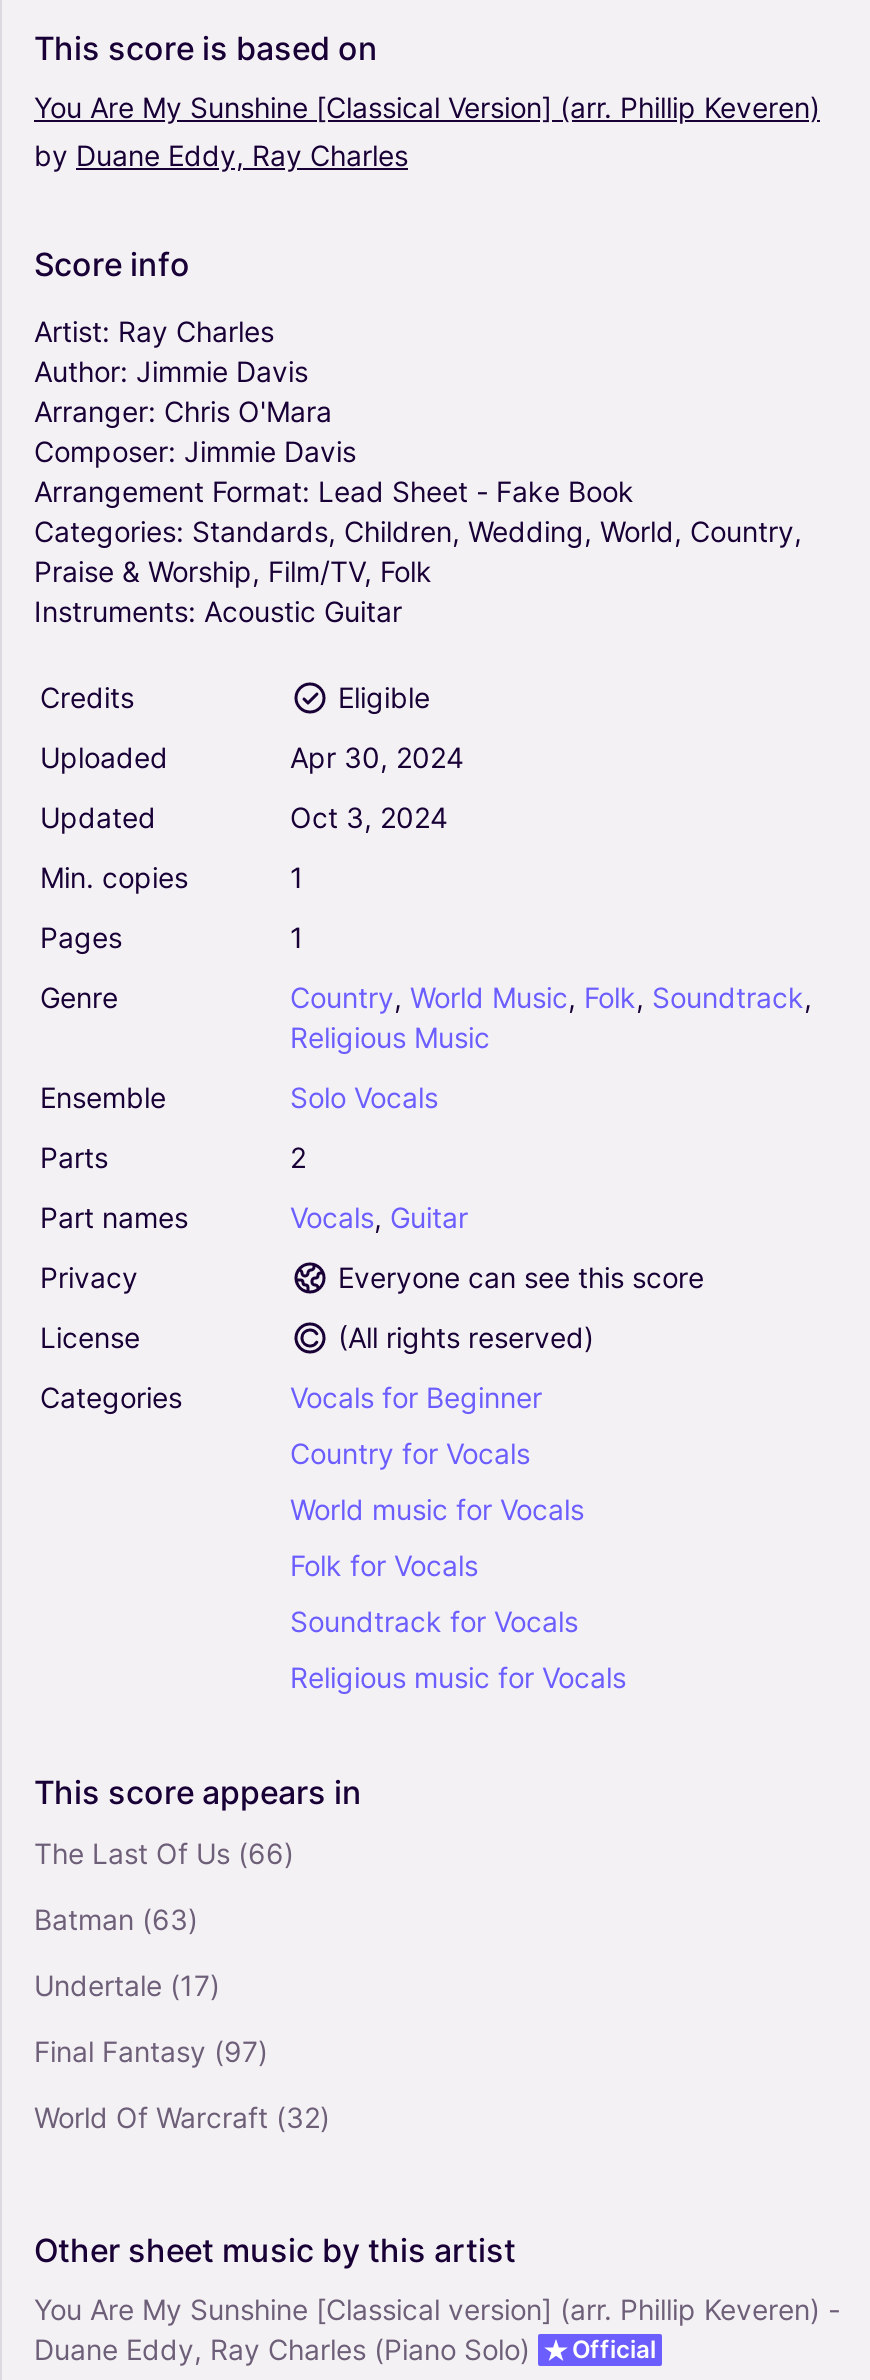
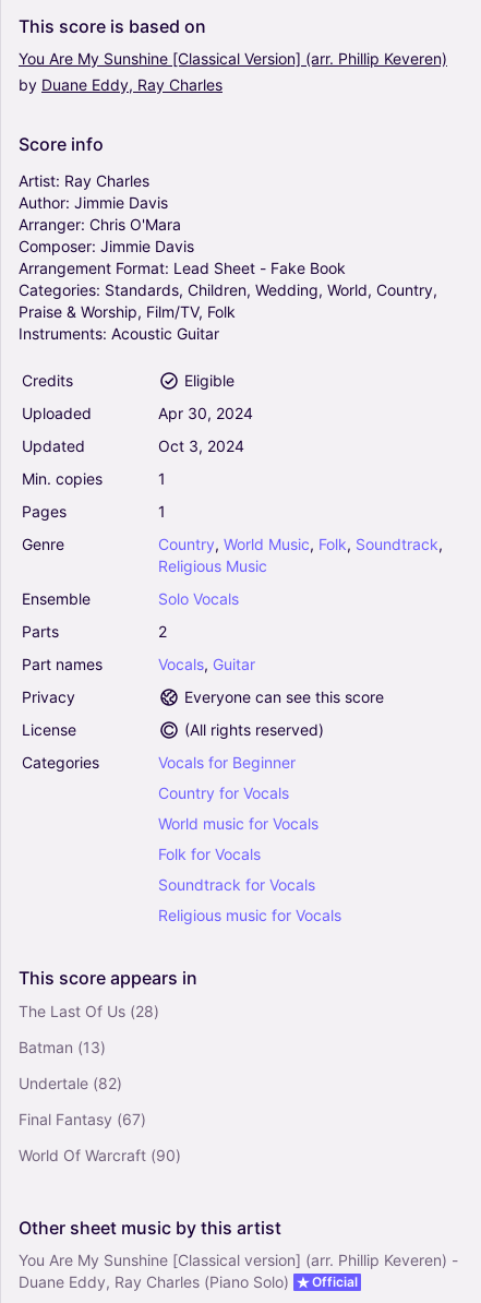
- The Last Of Us (66)
+ The Last Of Us (28)

- Batman (63)
+ Batman (13)

- Undertale (17)
+ Undertale (82)

- Final Fantasy (97)
+ Final Fantasy (67)

- World Of Warcraft (32)
+ World Of Warcraft (90)
